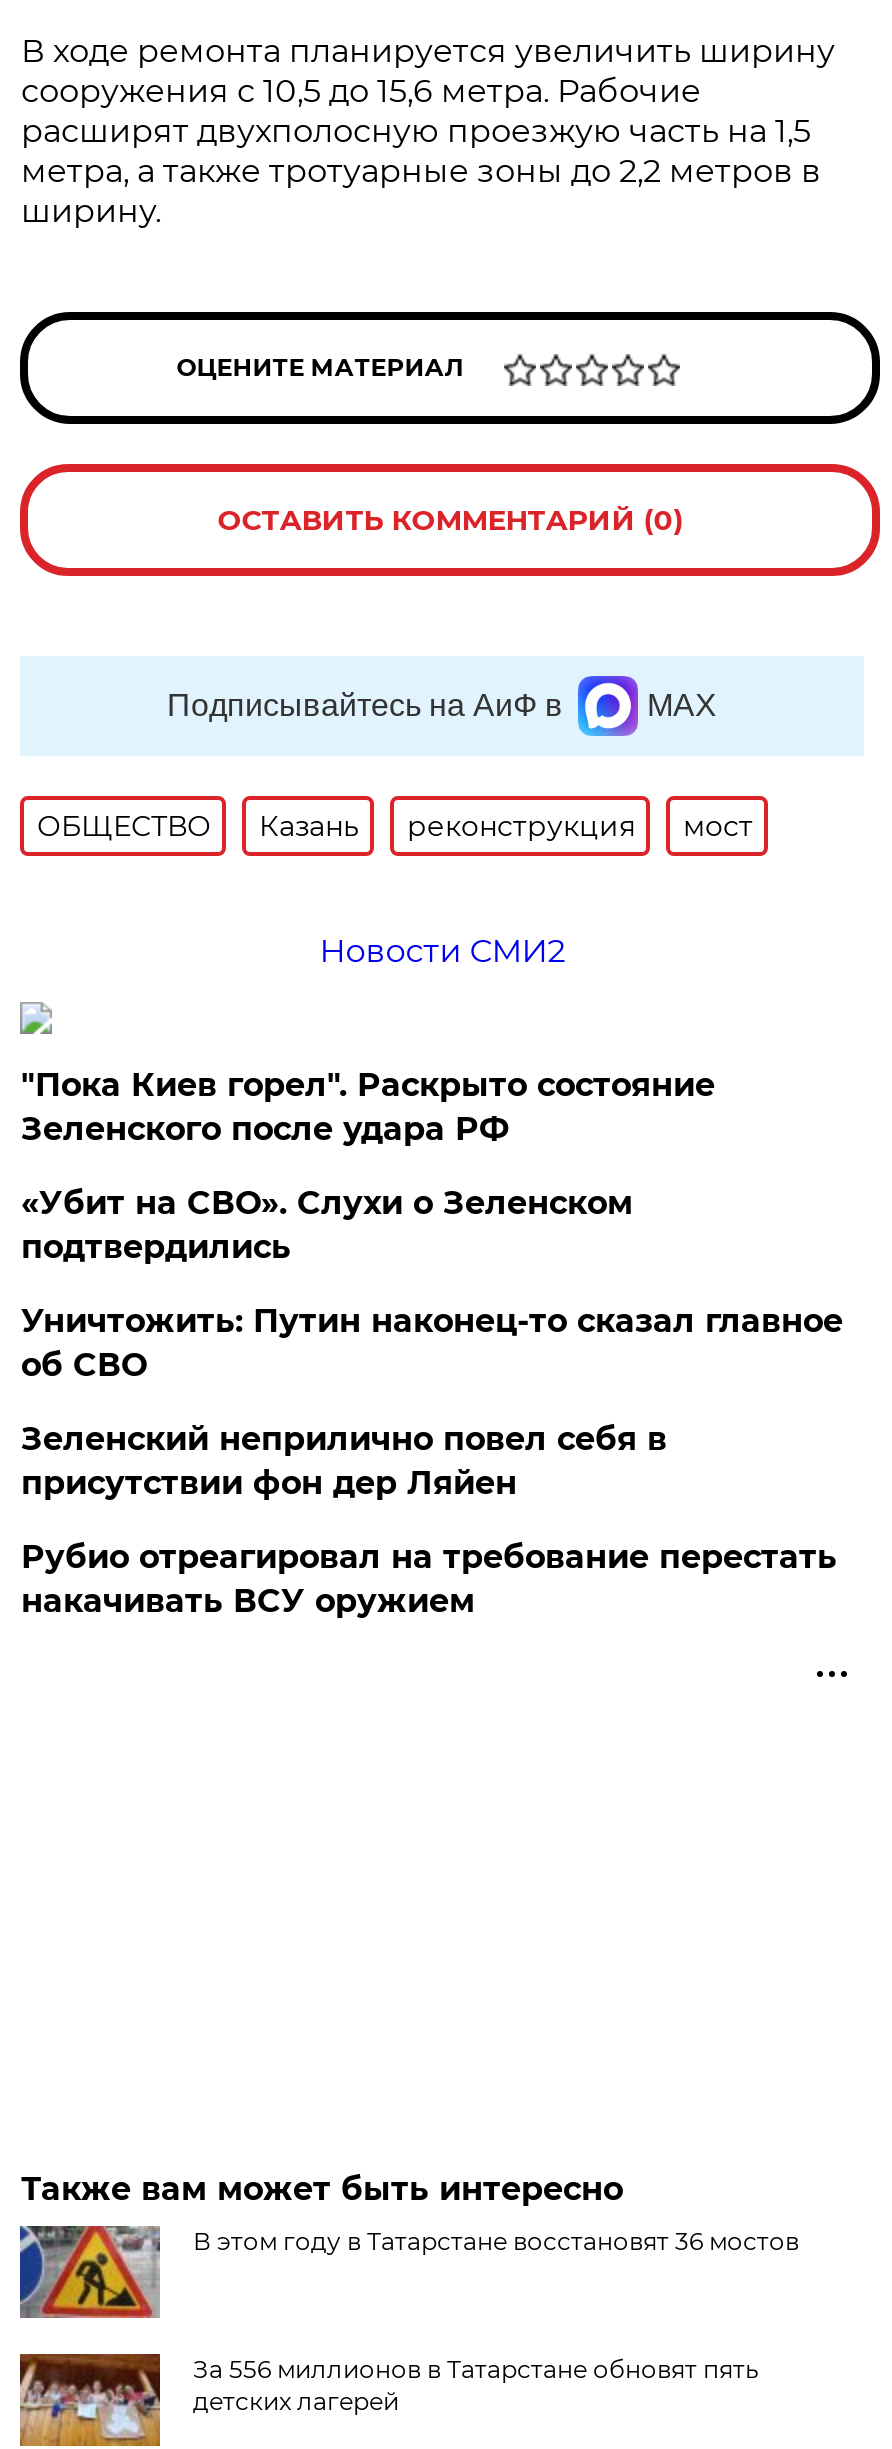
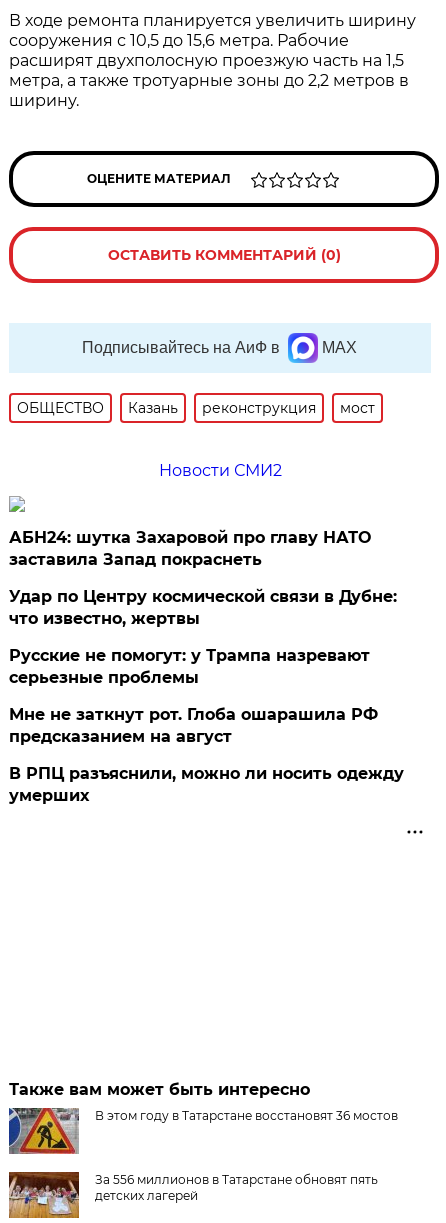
- "Пока Киев горел". Раскрыто состояние
- Зеленского после удара РФ
+ АБН24: шутка Захаровой про главу НАТО
+ заставила Запад покраснеть

- «Убит на СВО». Слухи о Зеленском
- подтвердились
+ Удар по Центру космической связи в Дубне:
+ что известно, жертвы

- Уничтожить: Путин наконец-то сказал главное
- об СВО
+ Русские не помогут: у Трампа назревают
+ серьезные проблемы

- Зеленский неприлично повел cебя в
- присутствии фон дер Ляйен
+ Мне не заткнут рот. Глоба ошарашила РФ
+ предсказанием на август

- Рубио отреагировал на требование перестать
- накачивать ВСУ оружием
+ В РПЦ разъяснили, можно ли носить одежду
+ умерших
